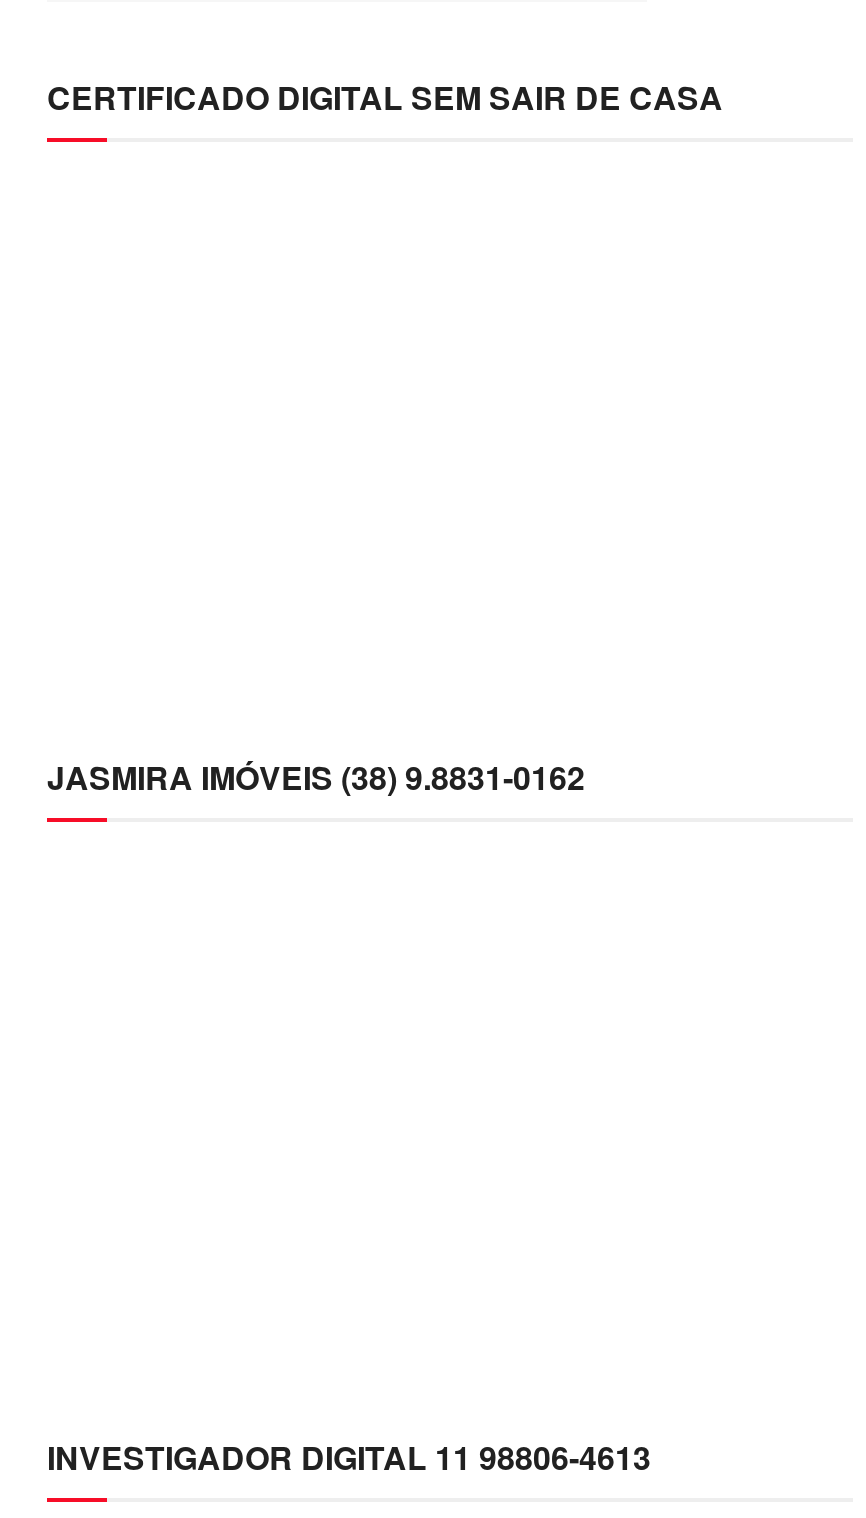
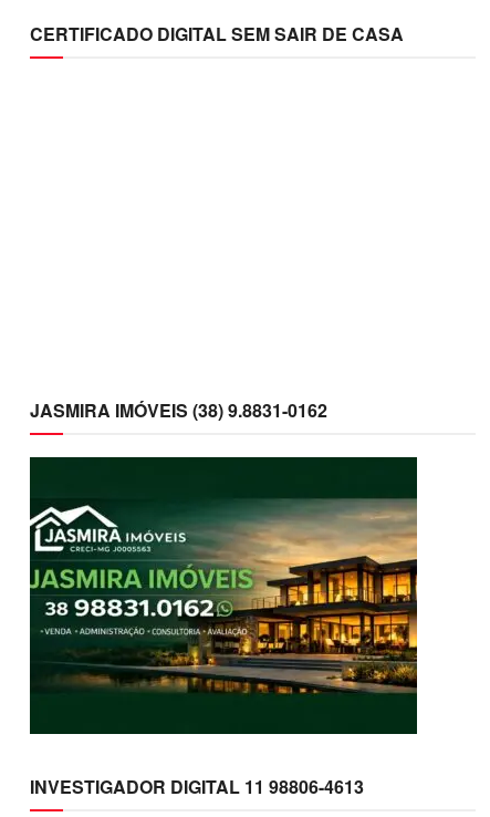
+ [image]
